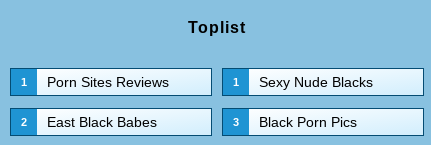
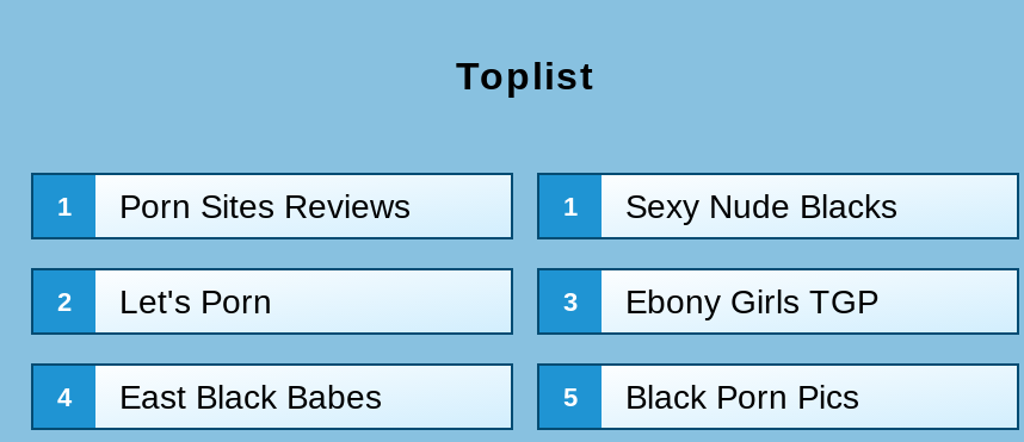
+ Let's Porn
+ 3
+ Ebony Girls TGP
+ 4

- 3 Black Porn Pics
+ 5 Black Porn Pics
